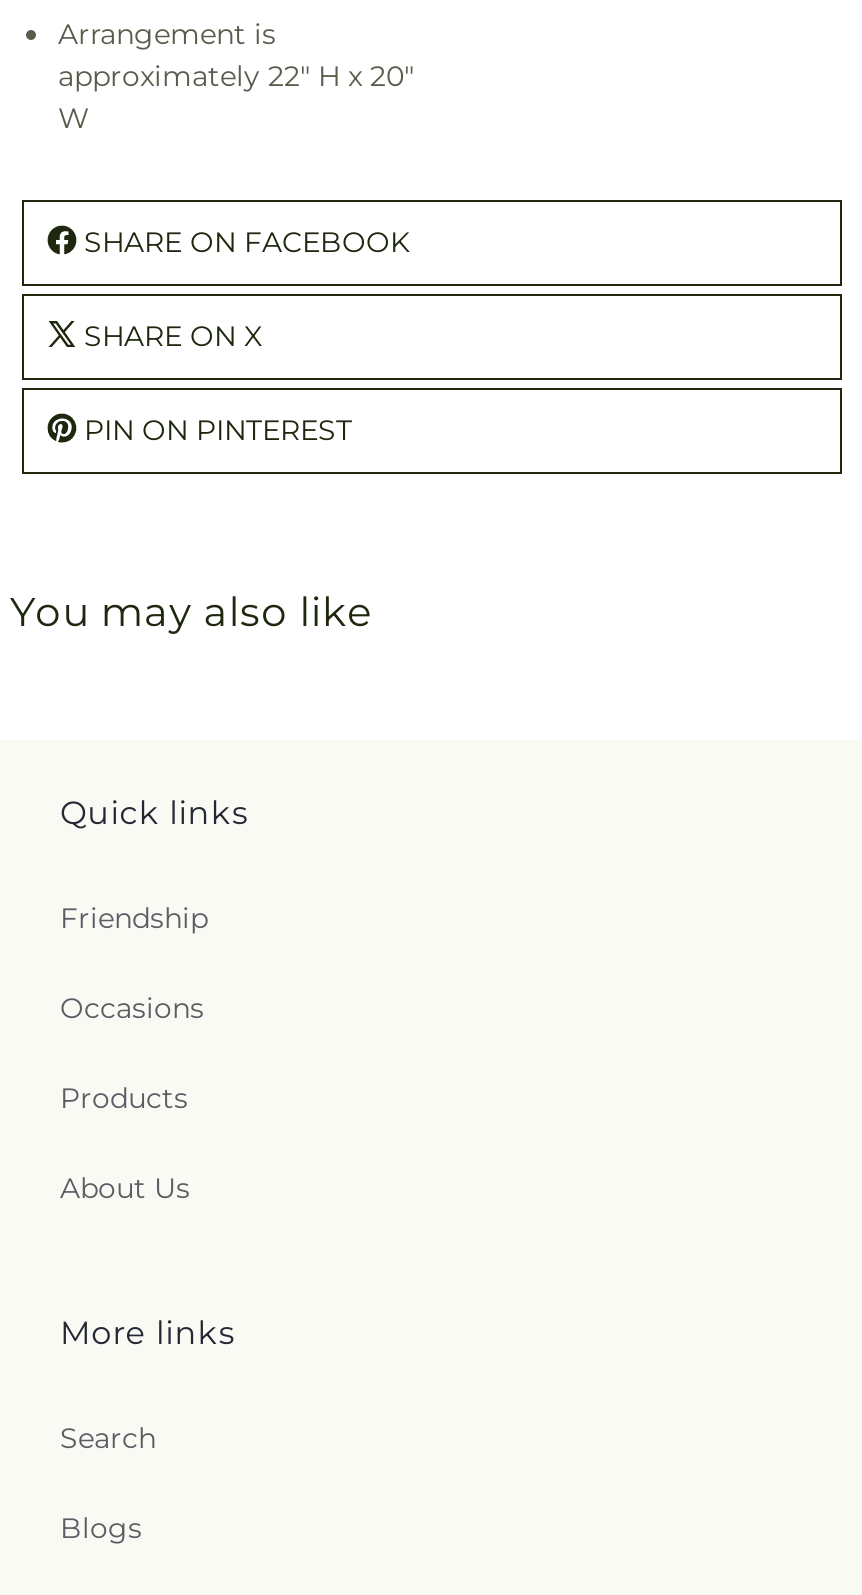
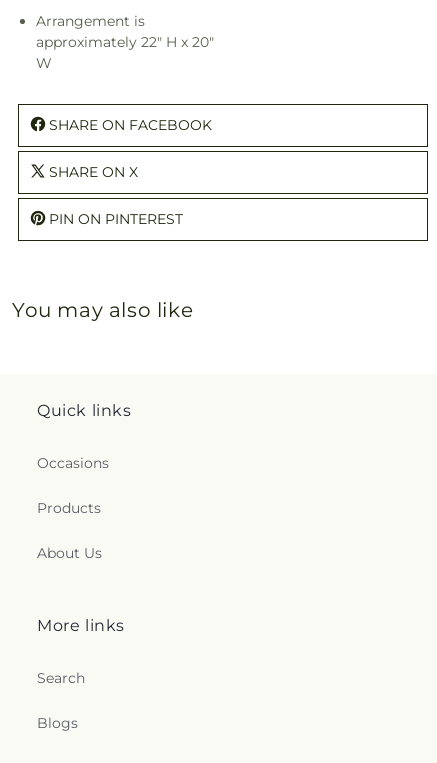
- Friendship
